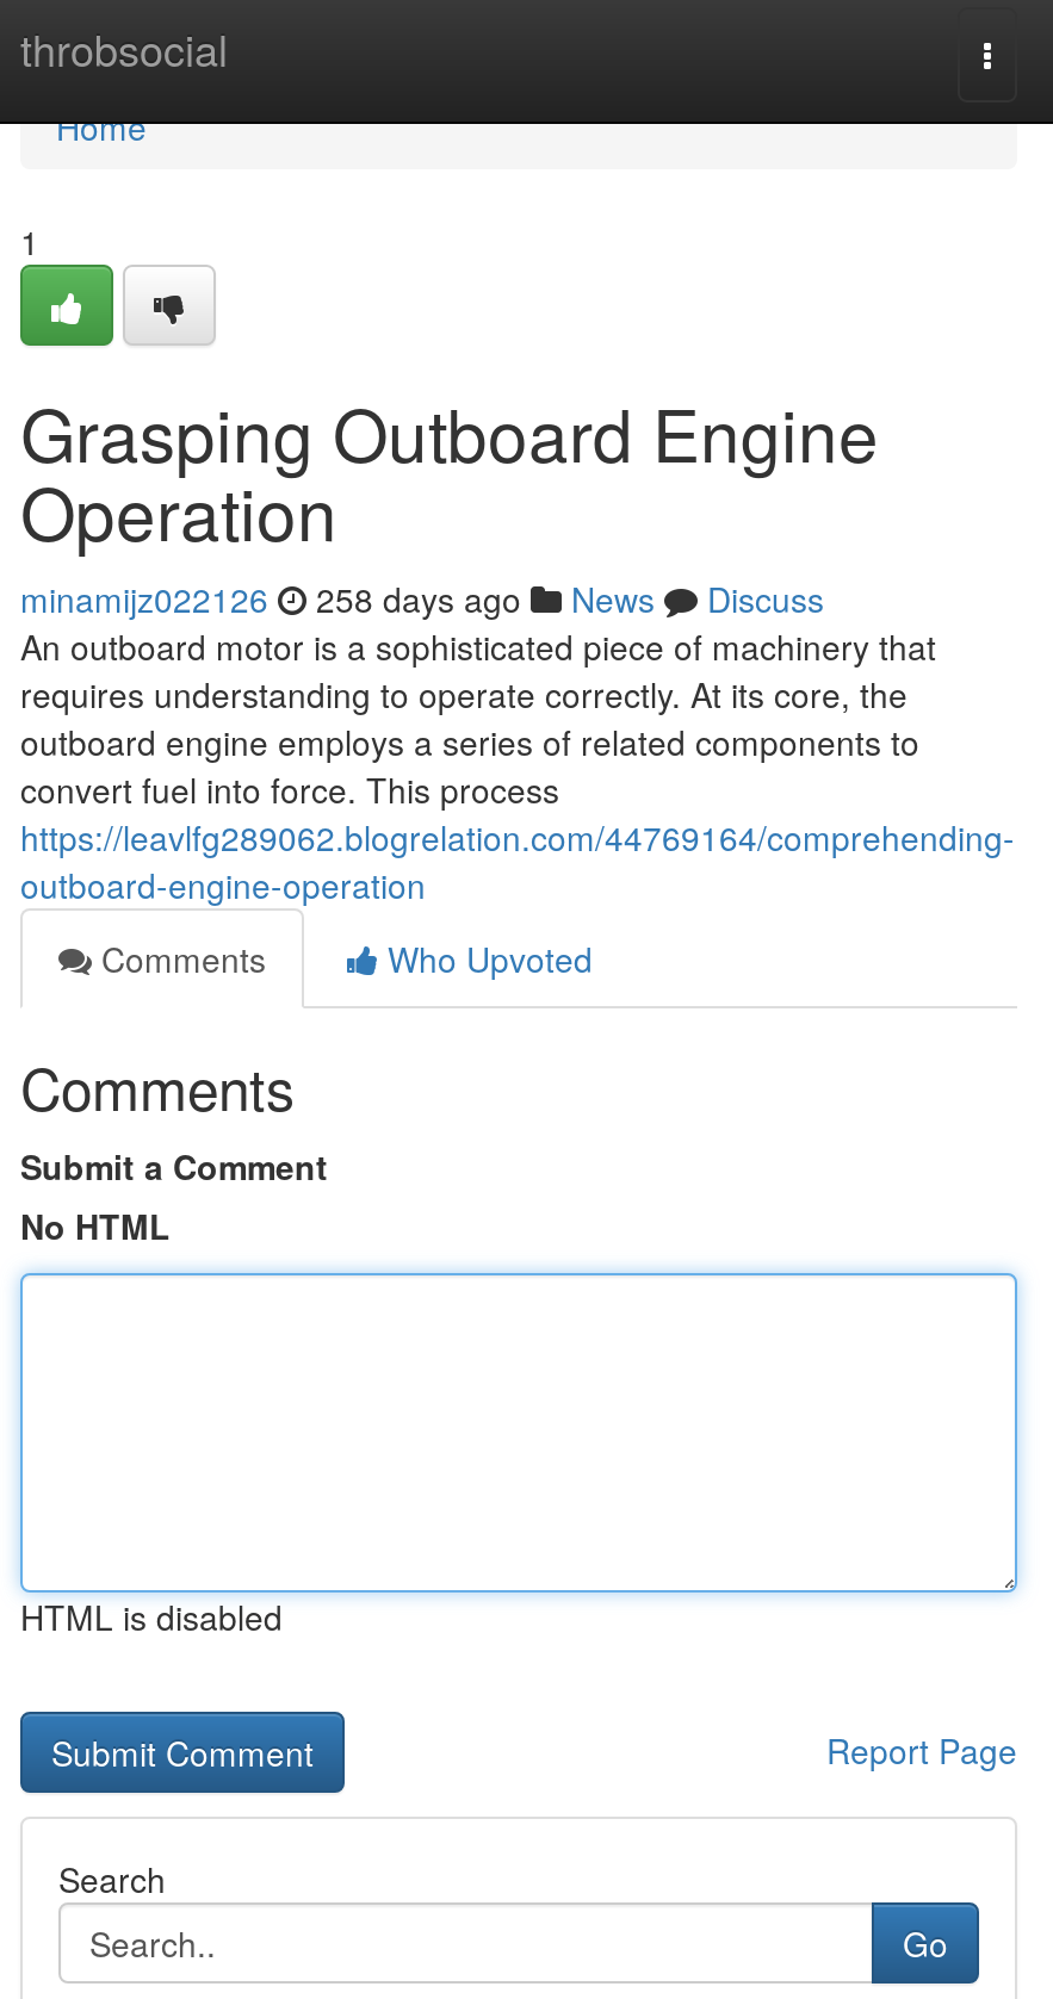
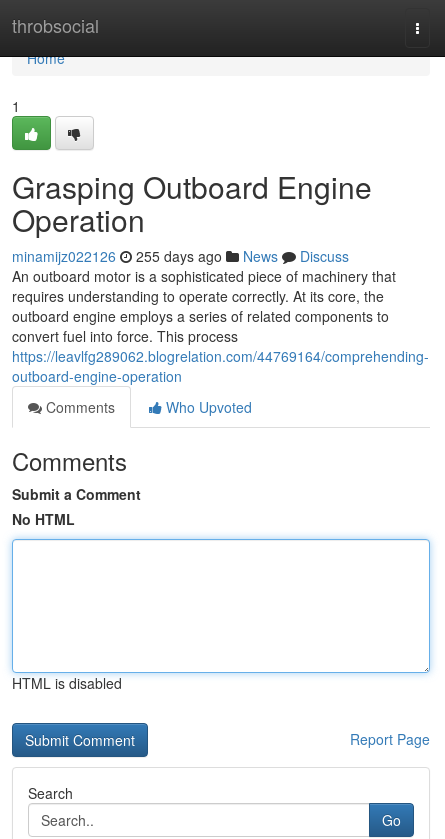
- minamijz022126 258 days ago News Discuss
+ minamijz022126 255 days ago News Discuss
